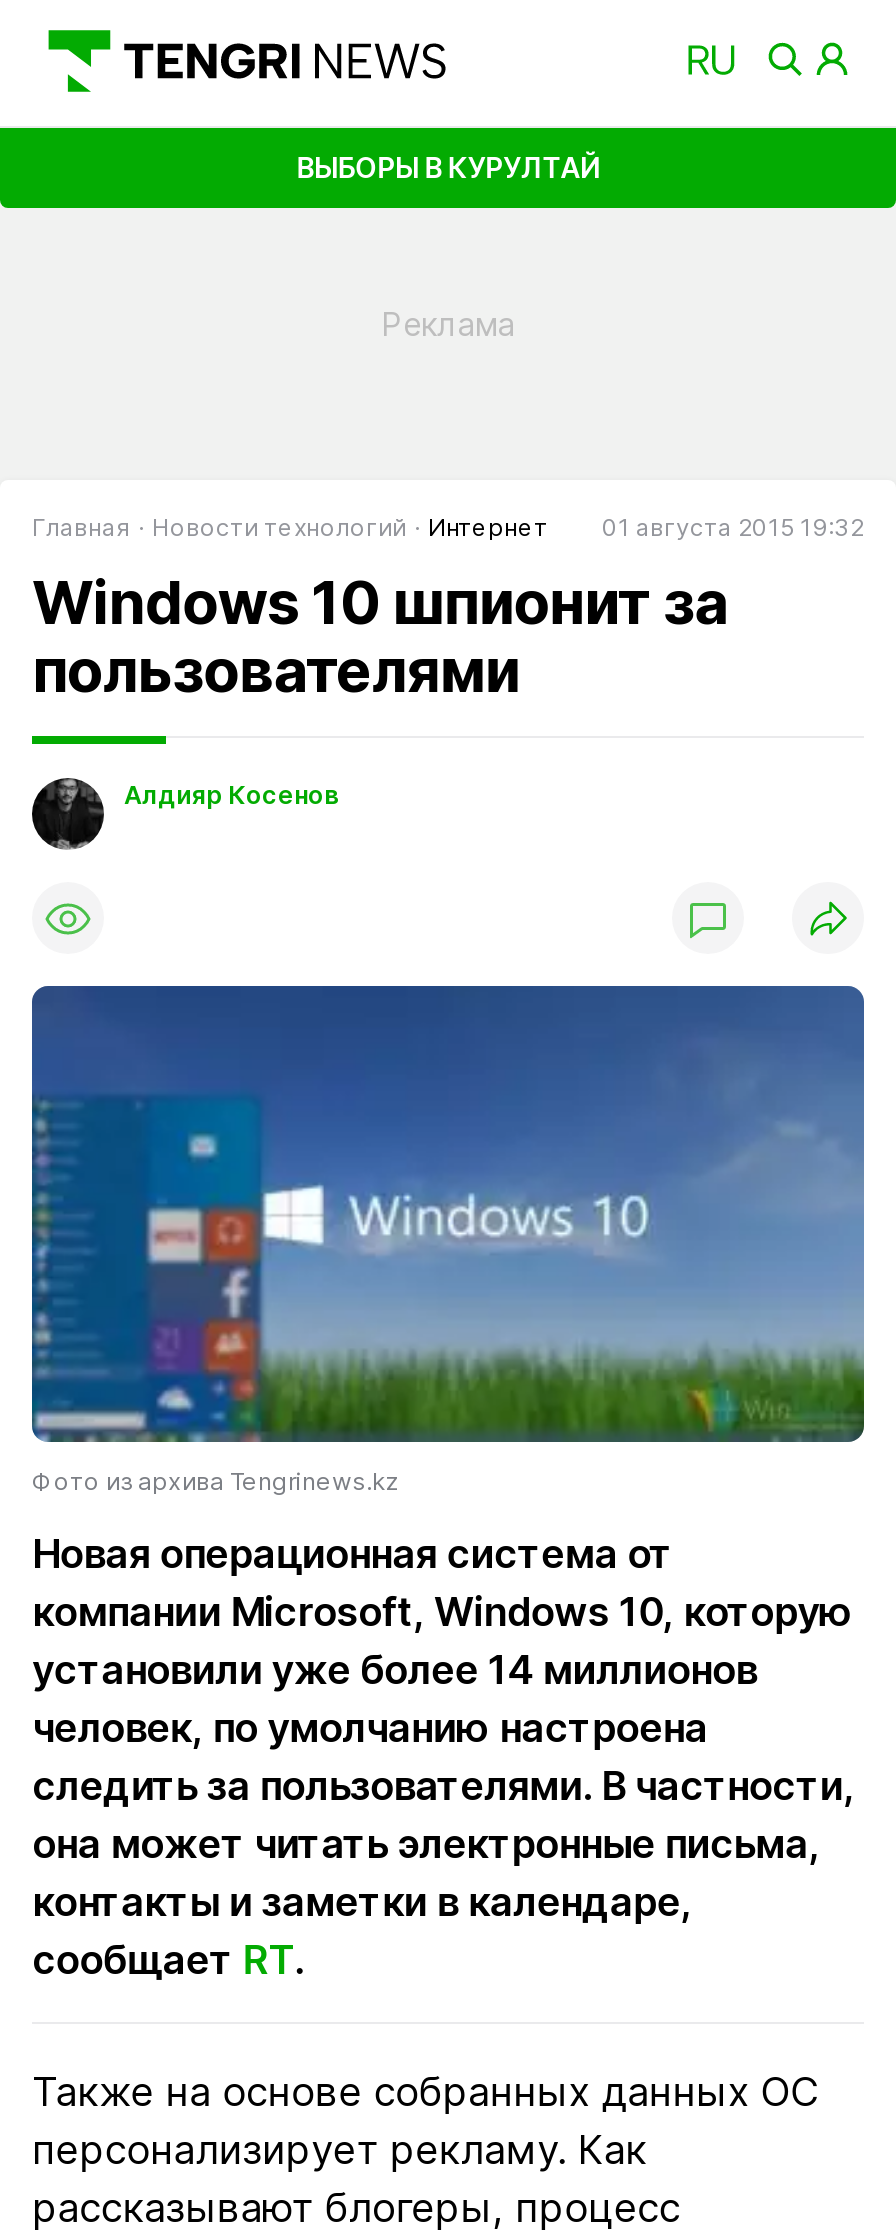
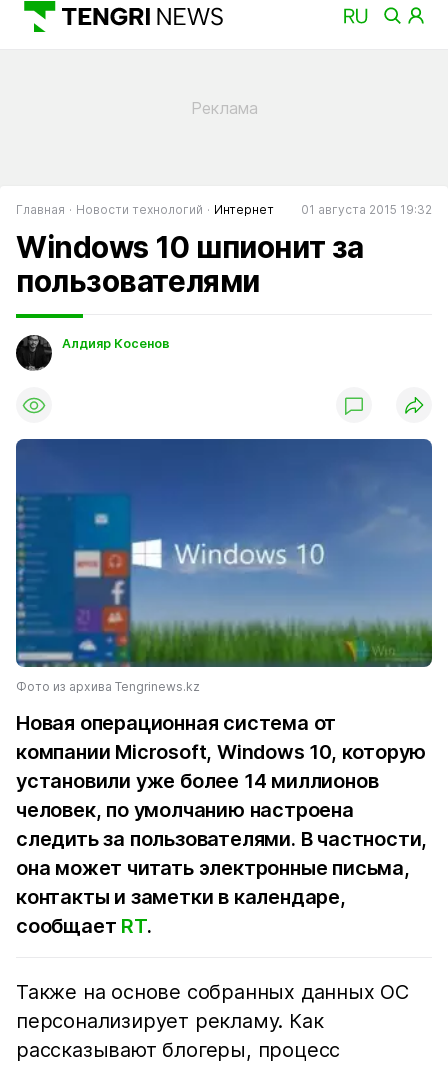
- ВЫБОРЫ В КУРУЛТАЙ
